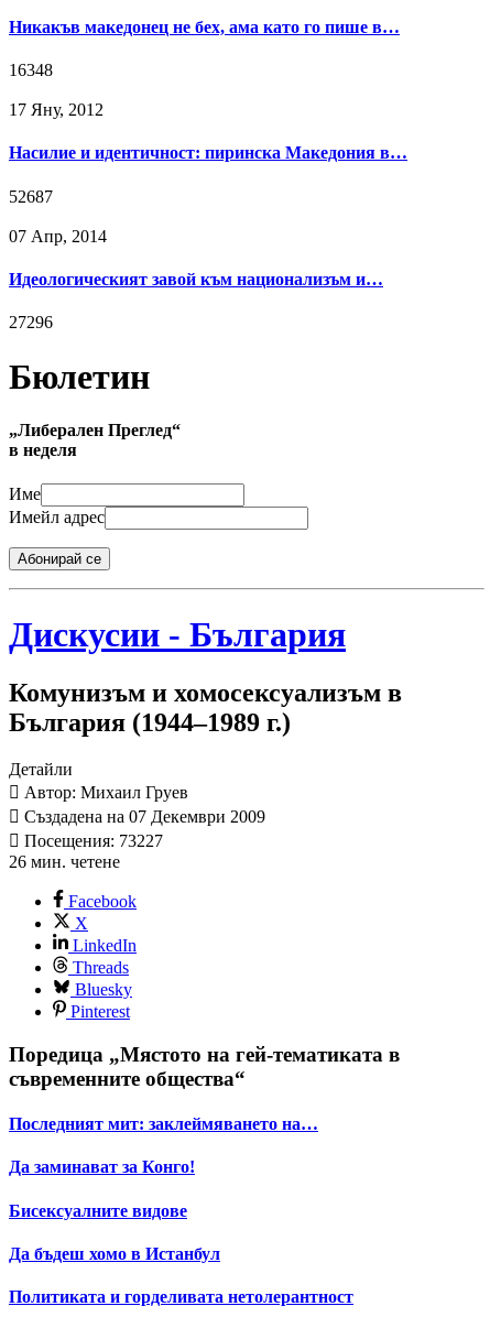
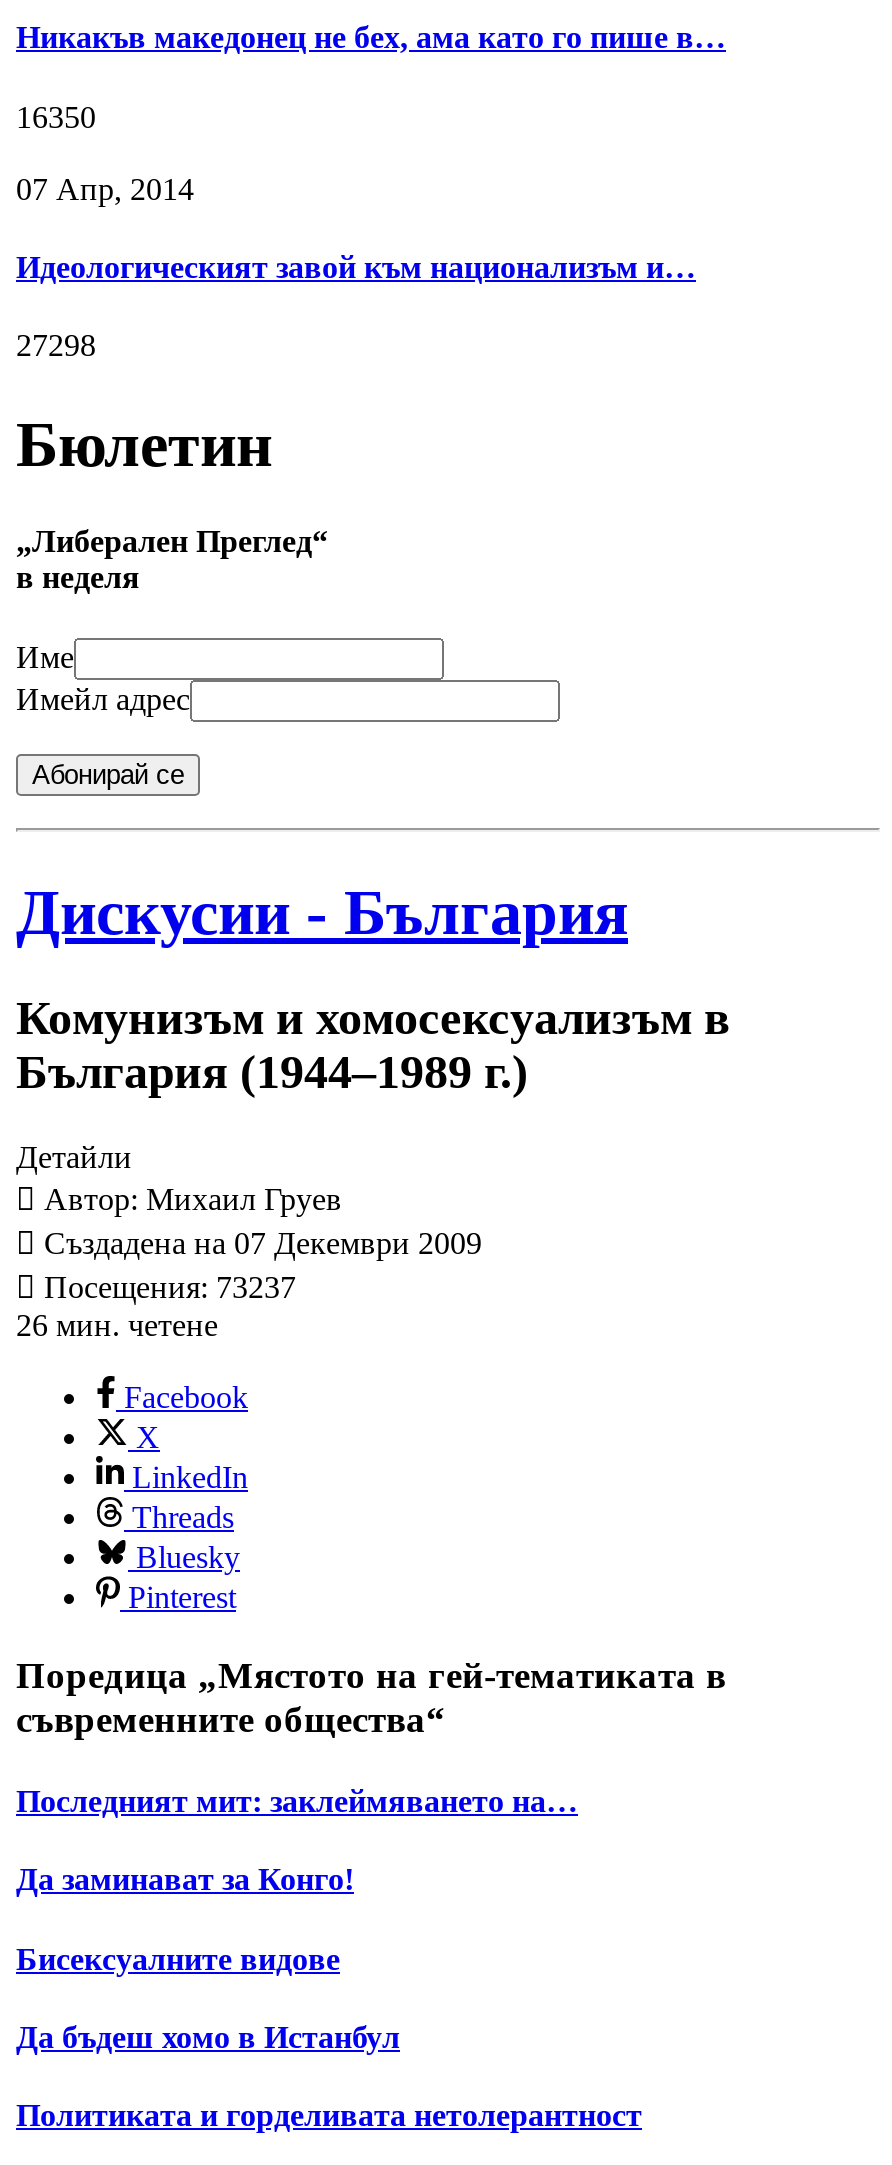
- 16348
- 17 Яну, 2012
- Насилие и идентичност: пиринска Македония в…
- 52687
+ 16350

- 27296
+ 27298

- Посещения: 73227
+ Посещения: 73237
